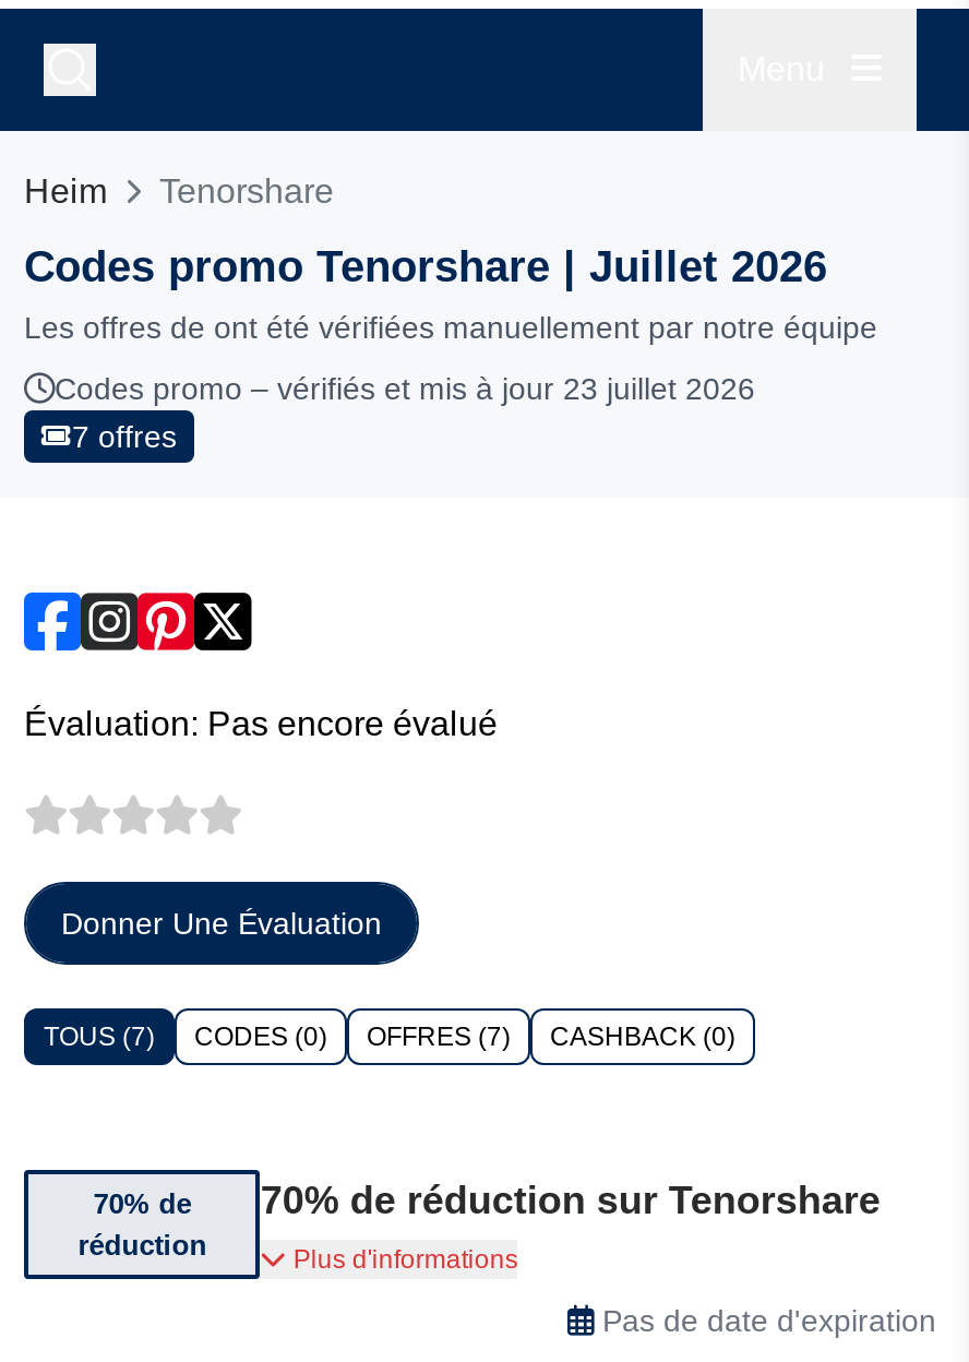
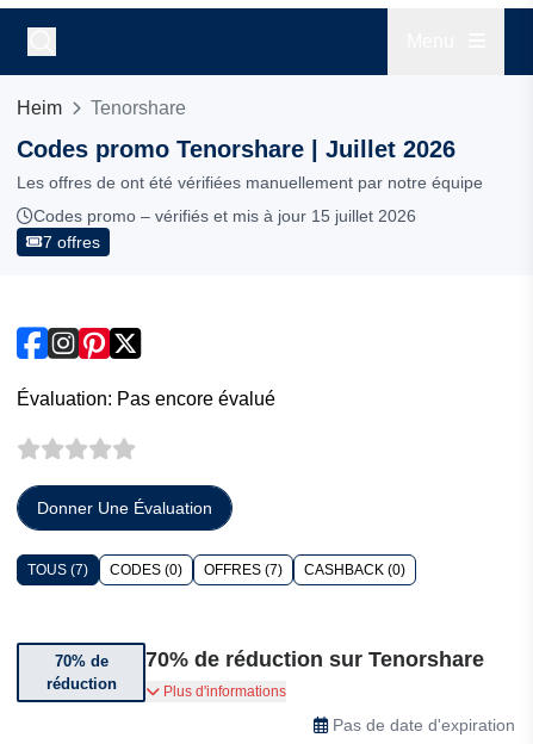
- Codes promo – vérifiés et mis à jour 23 juillet 2026
+ Codes promo – vérifiés et mis à jour 15 juillet 2026
